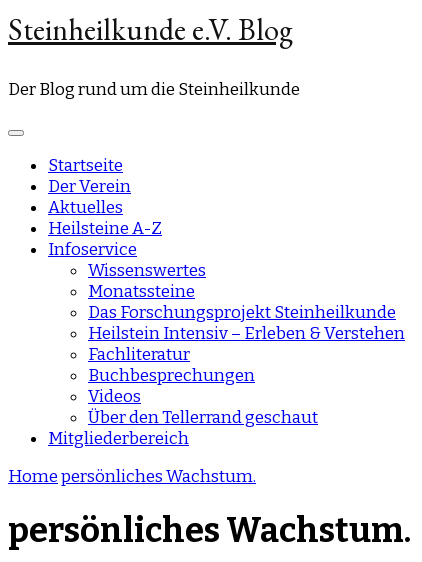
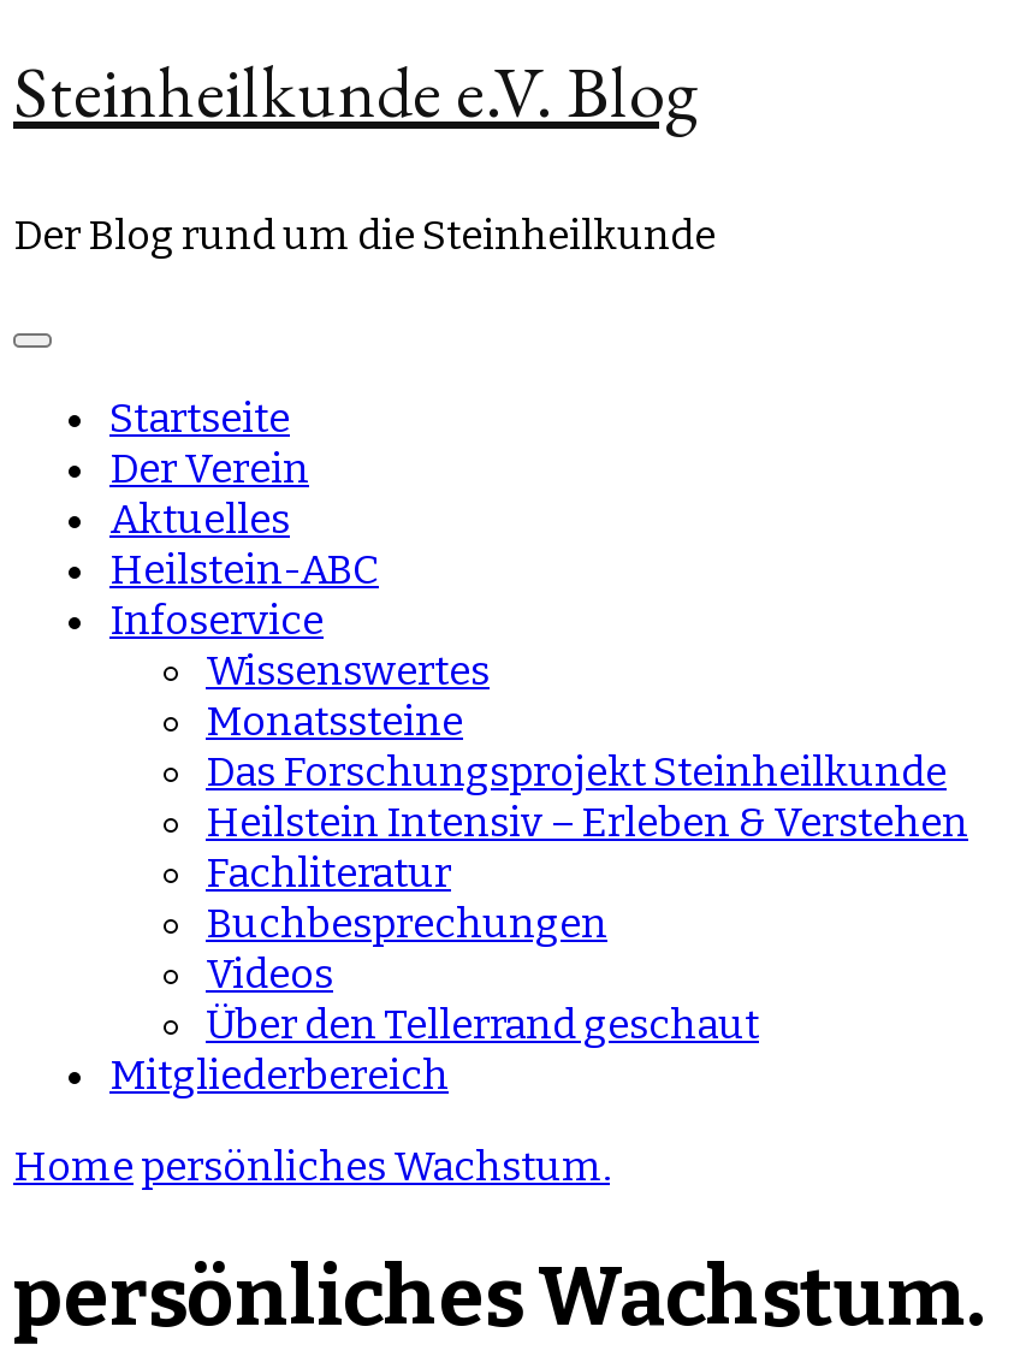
- Heilsteine A-Z
+ Heilstein-ABC
